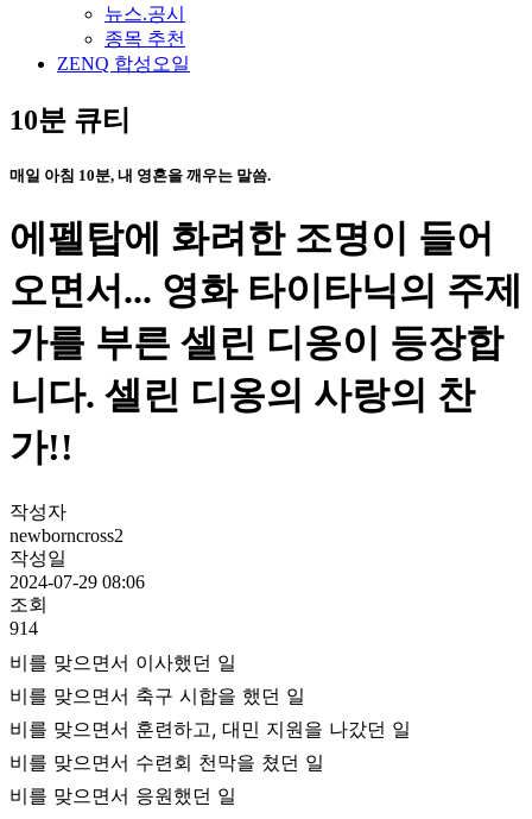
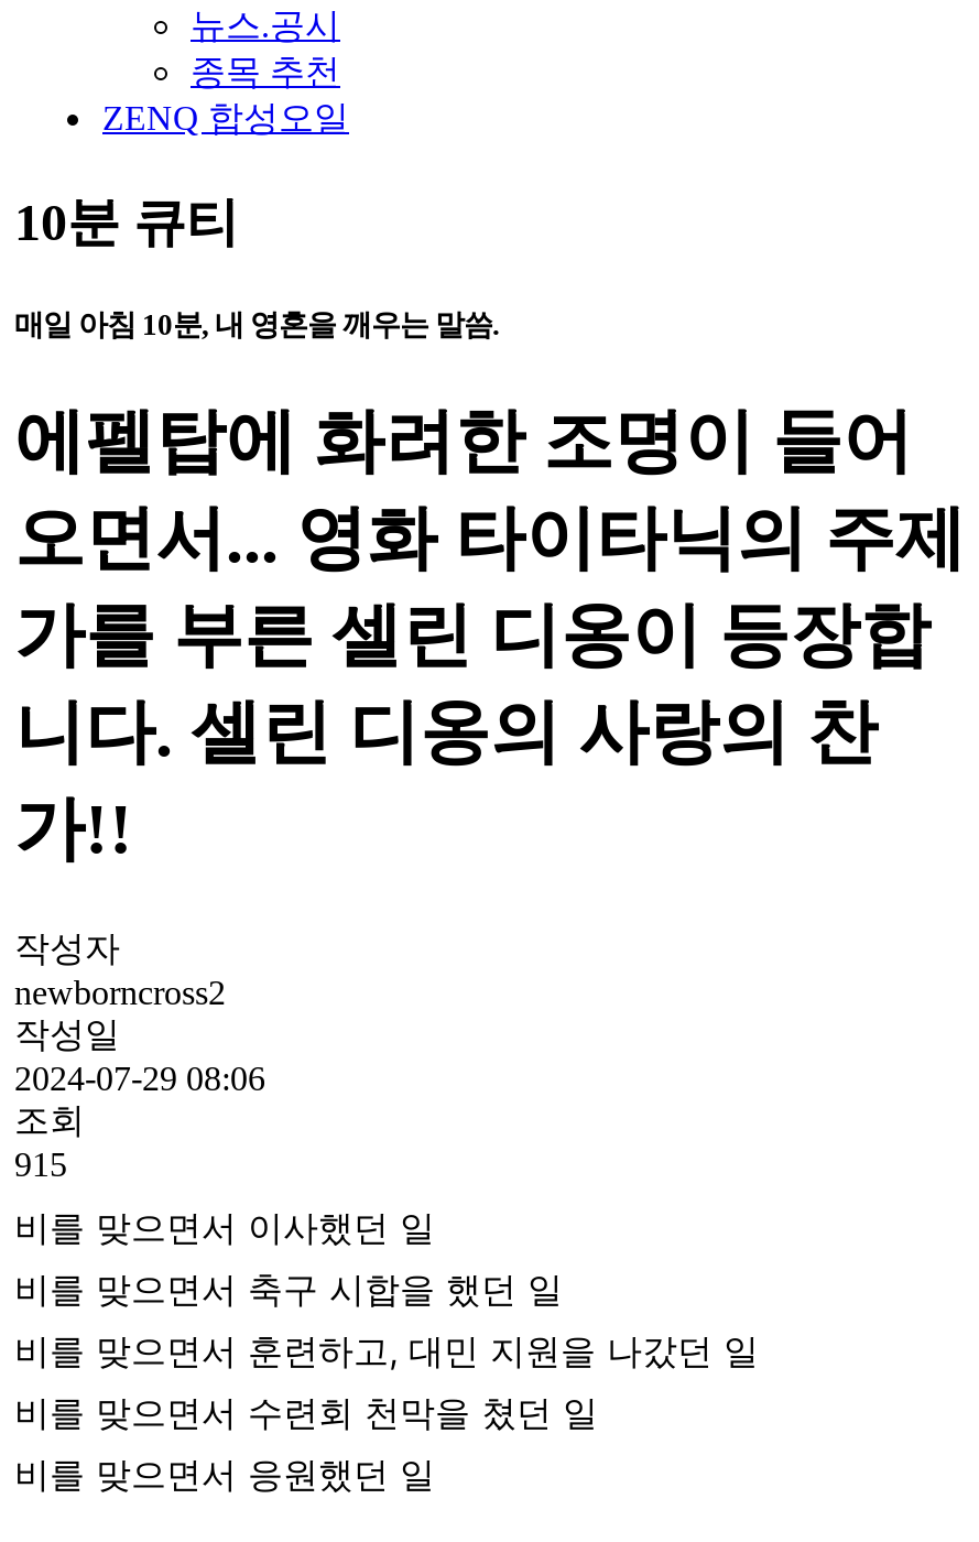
- 914
+ 915
